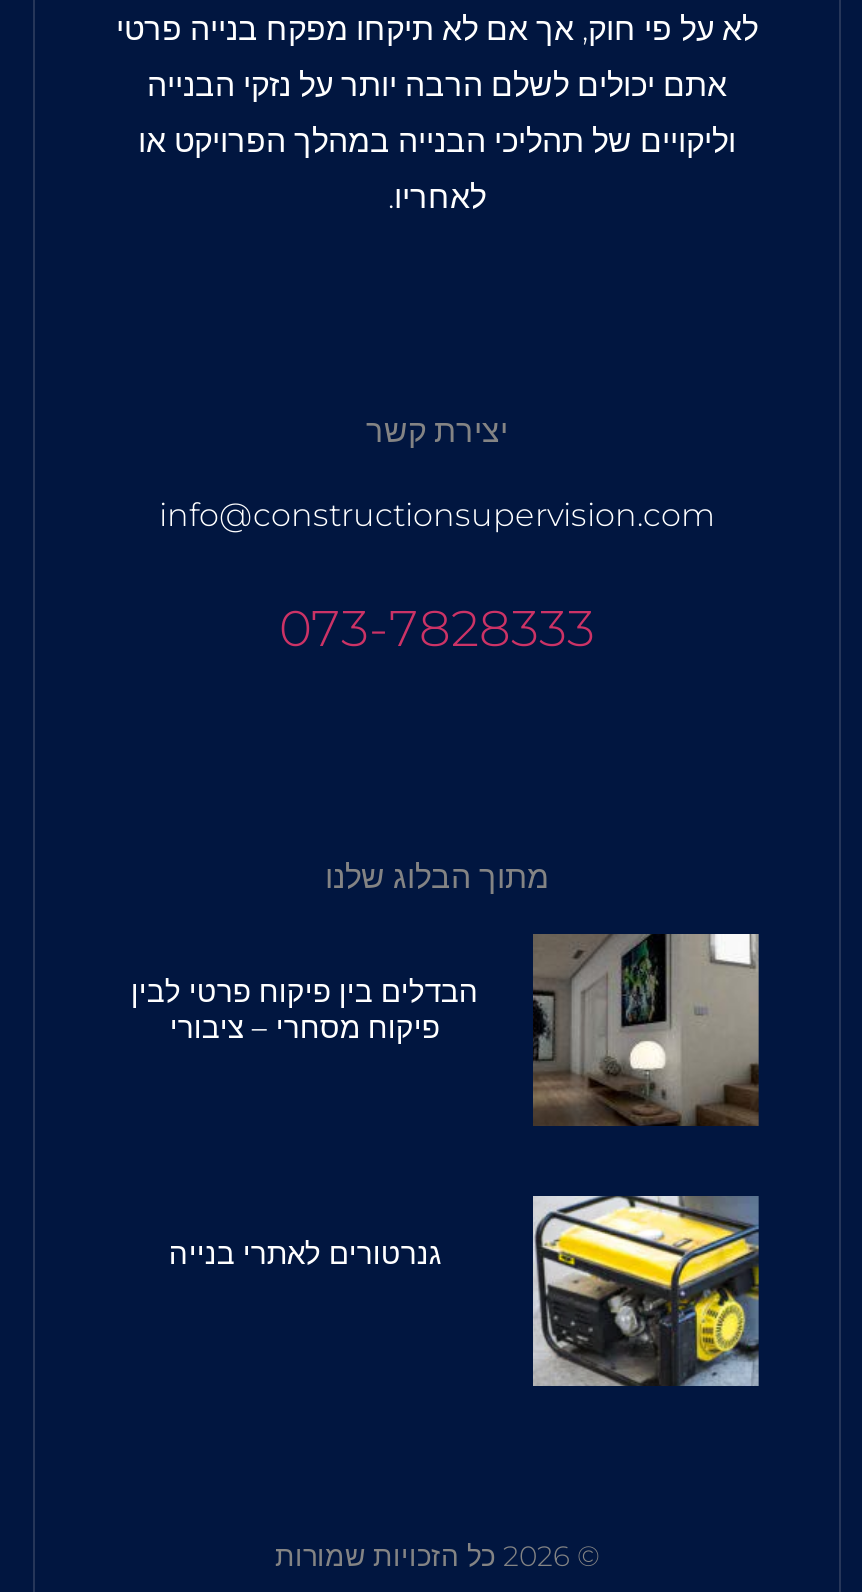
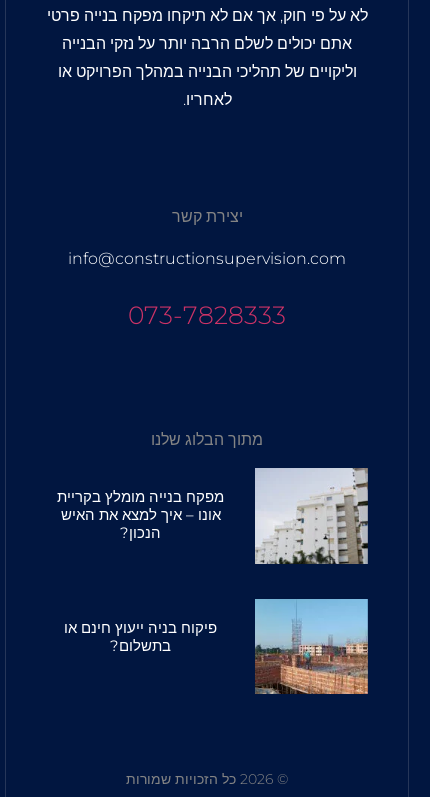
- [image]
- הבדלים בין פיקוח פרטי לבין
- פיקוח מסחרי – ציבורי
+ [image]
+ מפקח בנייה מומלץ בקריית
+ אונו – איך למצא את האיש
+ הנכון?

- [image]
+ [image]

- גנרטורים לאתרי בנייה
+ פיקוח בניה ייעוץ חינם או
+ בתשלום?
